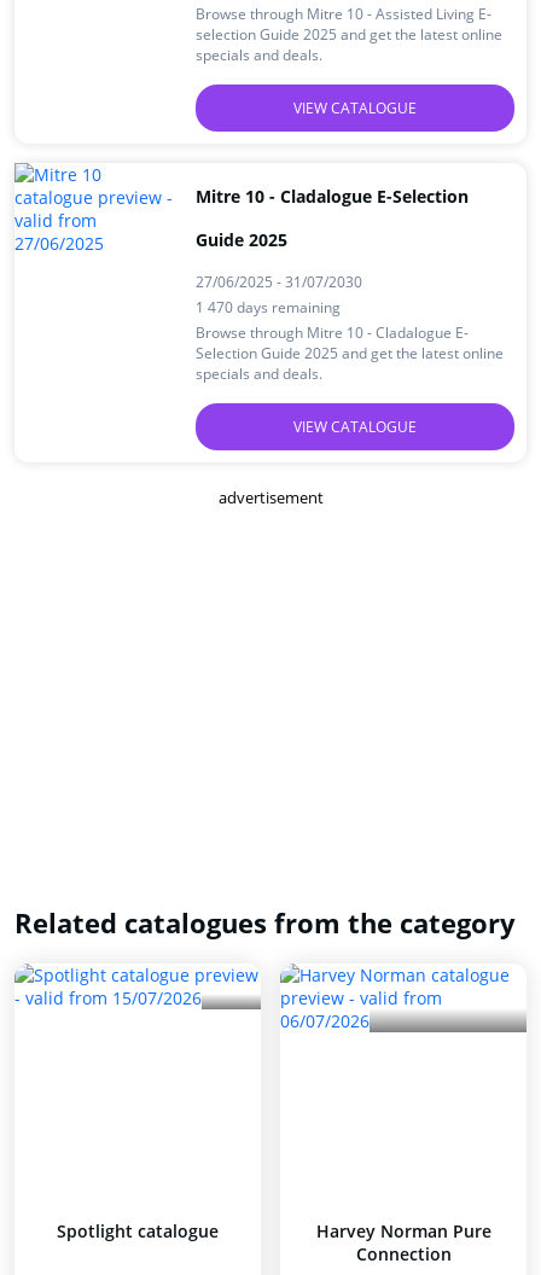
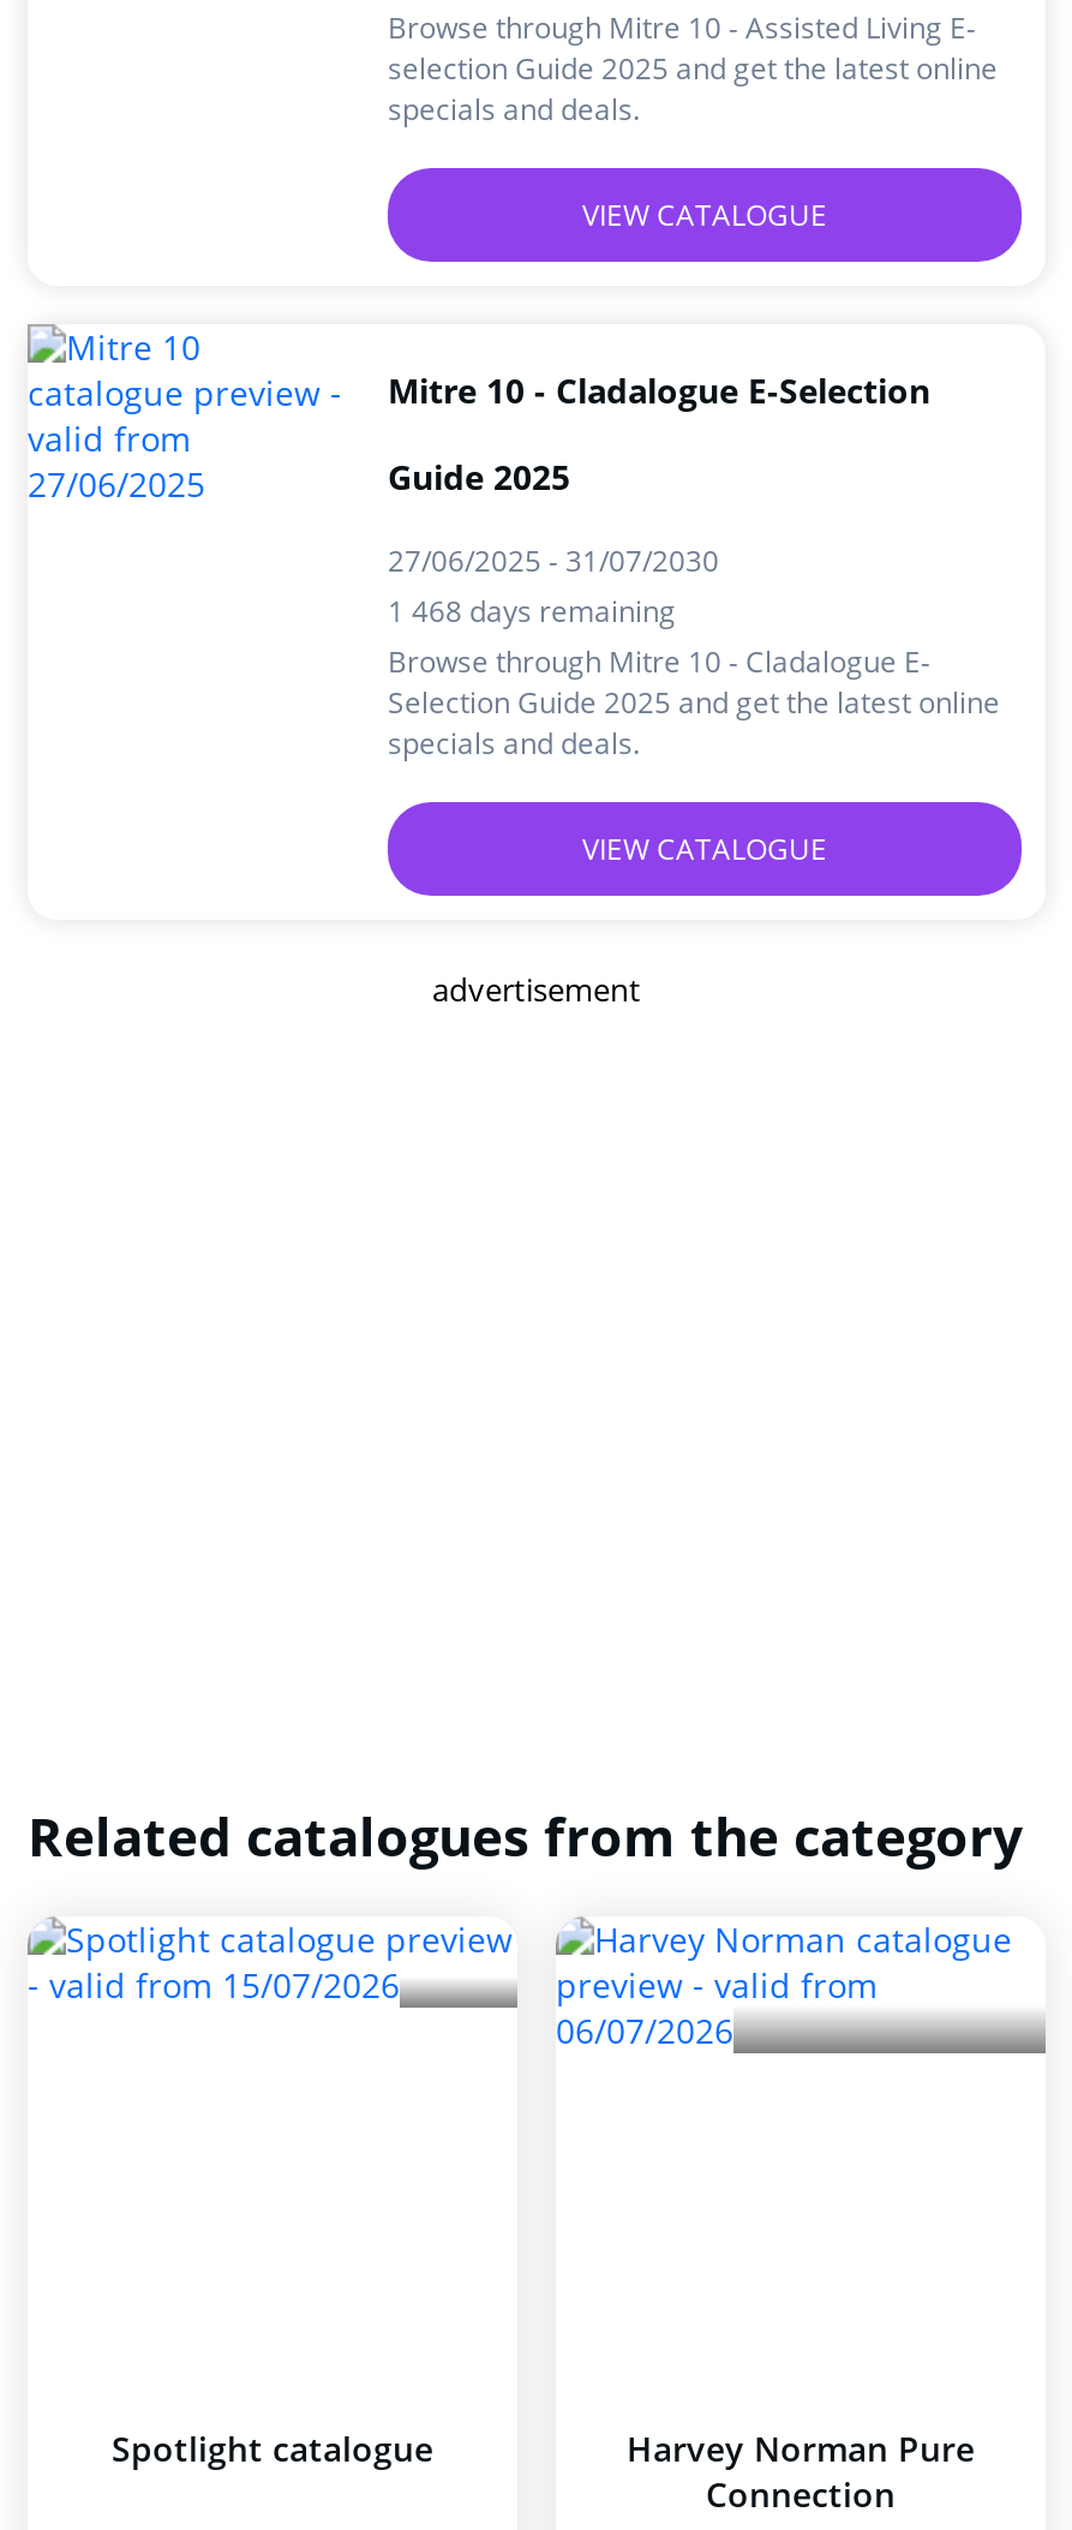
- 1 470 days remaining
+ 1 468 days remaining
